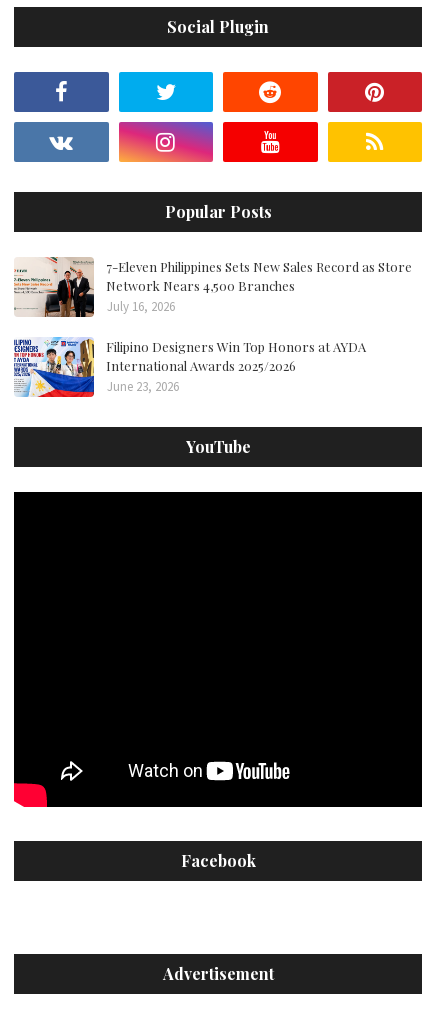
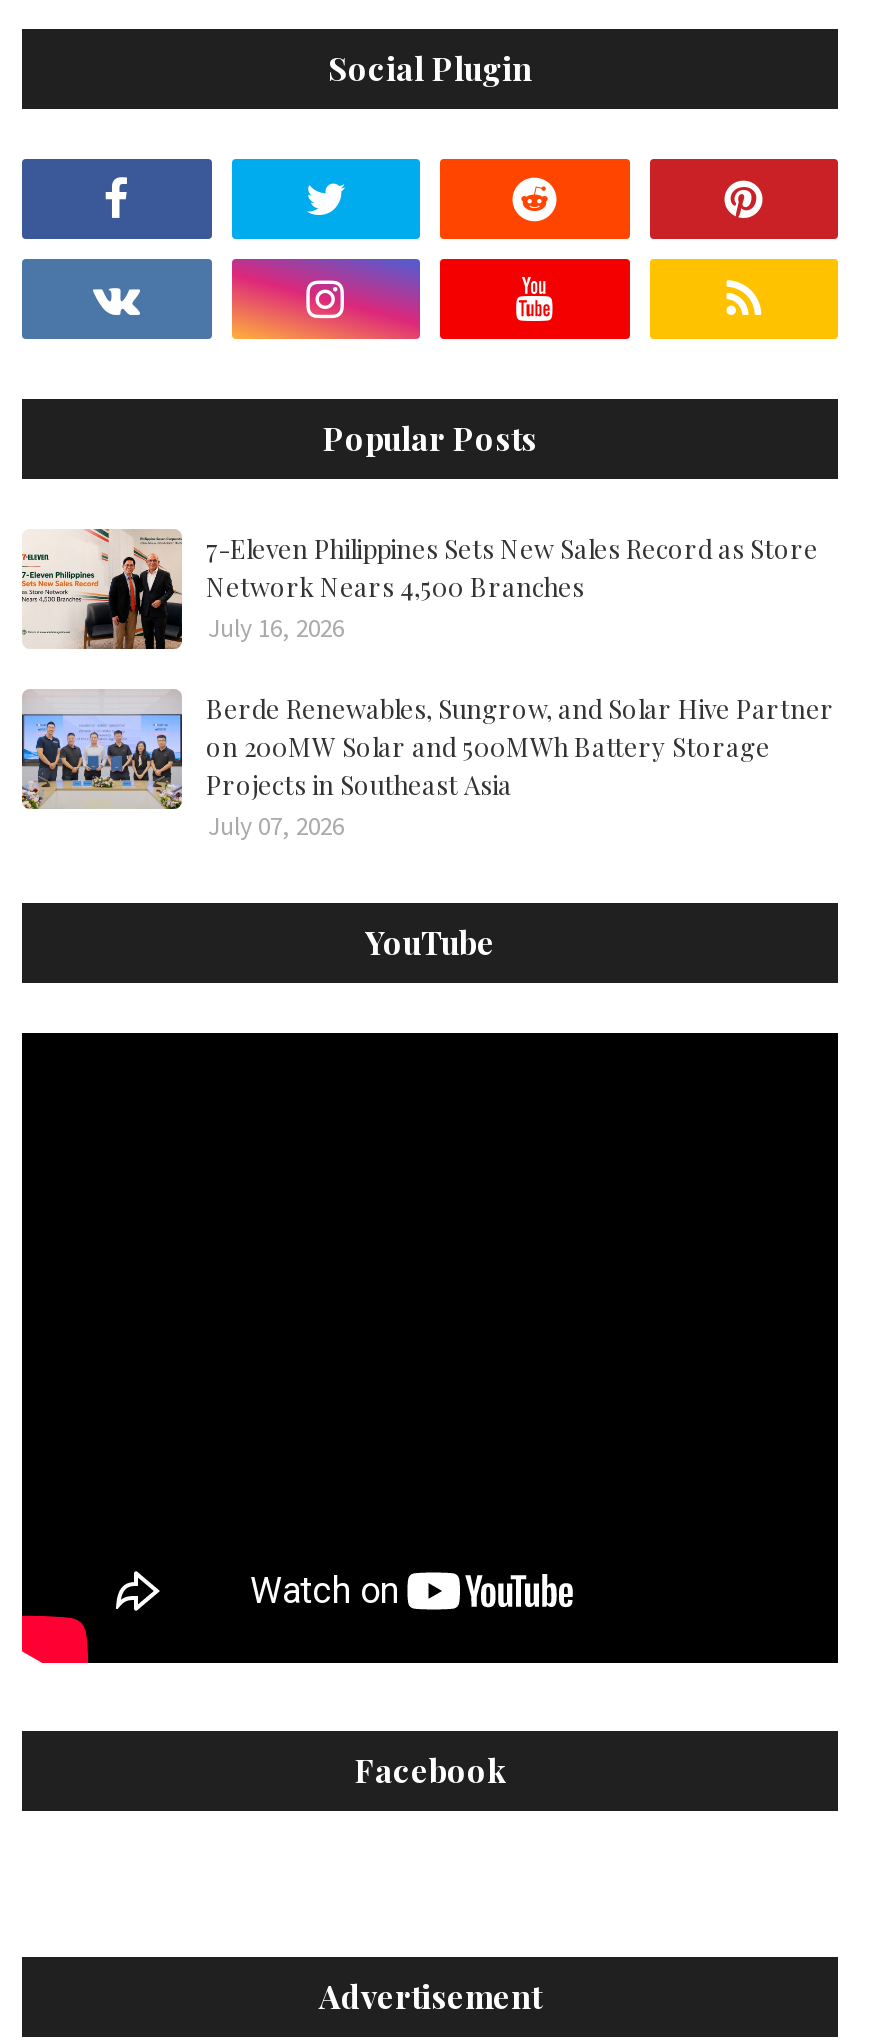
- [image]
- Filipino Designers Win Top Honors at AYDA
- International Awards 2025/2026
- June 23, 2026
+ [image]
+ Berde Renewables, Sungrow, and Solar Hive Partner
+ on 200MW Solar and 500MWh Battery Storage
+ Projects in Southeast Asia
+ July 07, 2026
